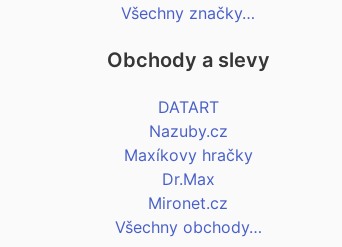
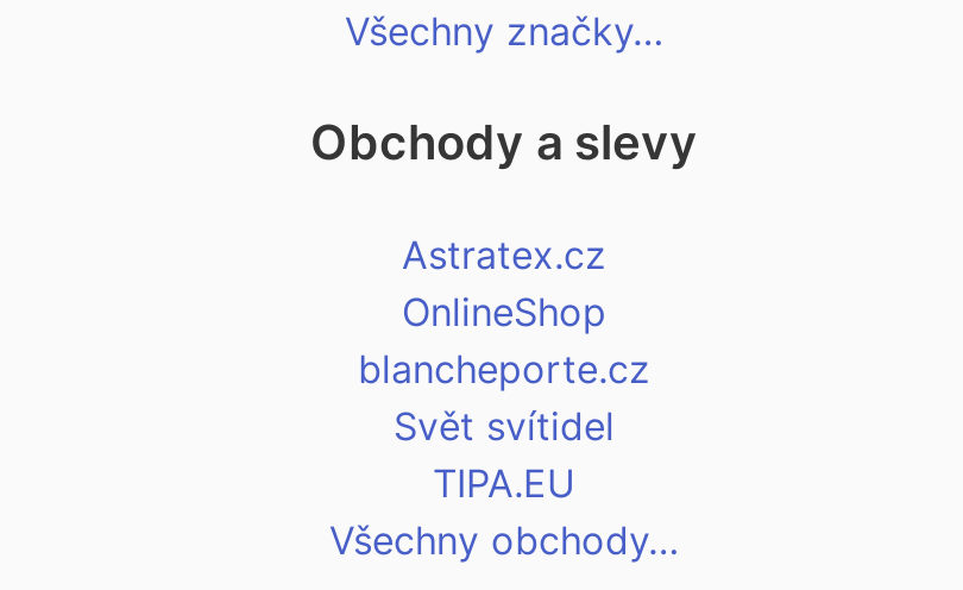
- DATART
- Nazuby.cz
- Maxíkovy hračky
- Dr.Max
- Mironet.cz
+ Astratex.cz
+ OnlineShop
+ blancheporte.cz
+ Svět svítidel
+ TIPA.EU
